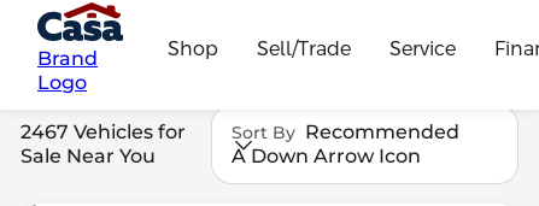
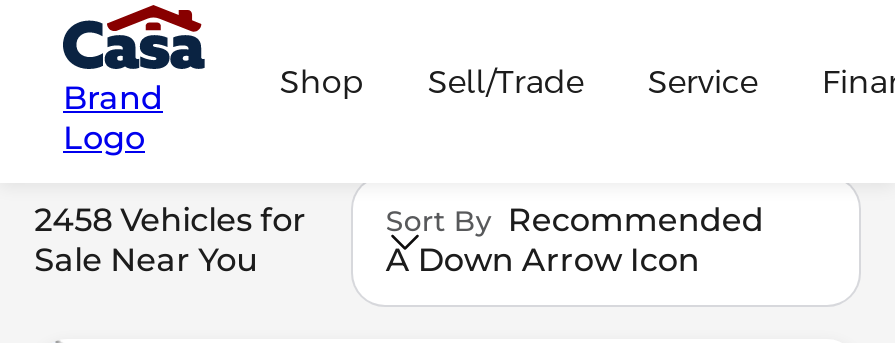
- 2467 Vehicles for
+ 2458 Vehicles for
